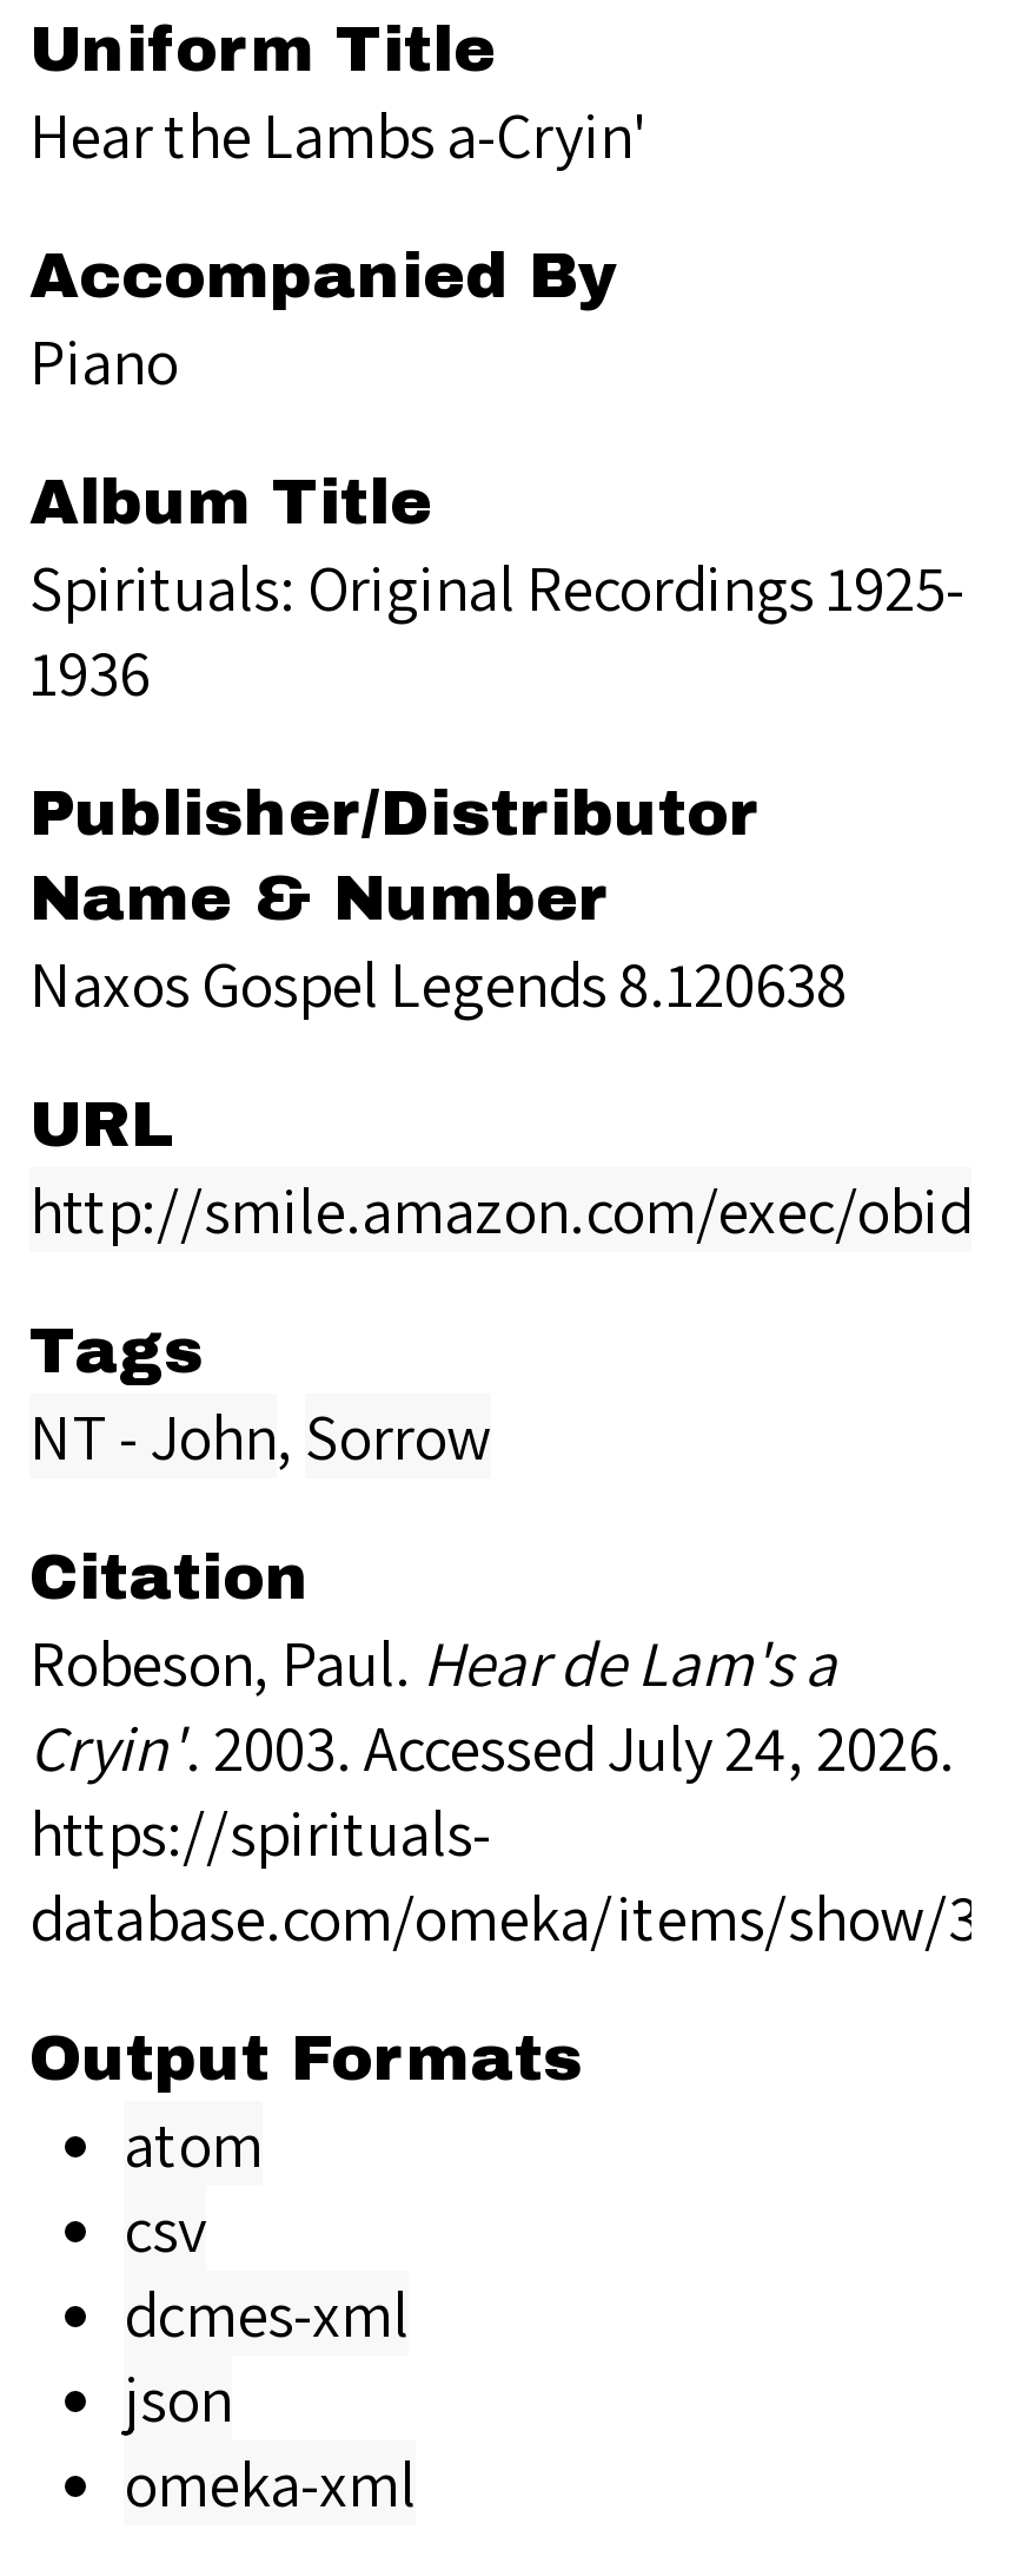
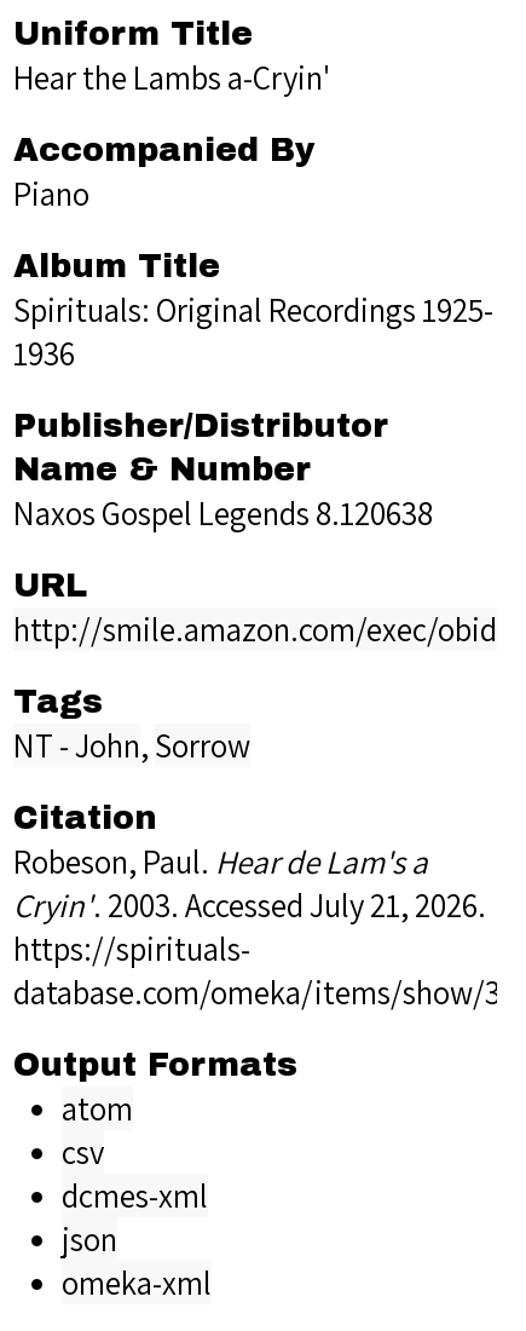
- Cryin'. 2003. Accessed July 24, 2026.
+ Cryin'. 2003. Accessed July 21, 2026.
